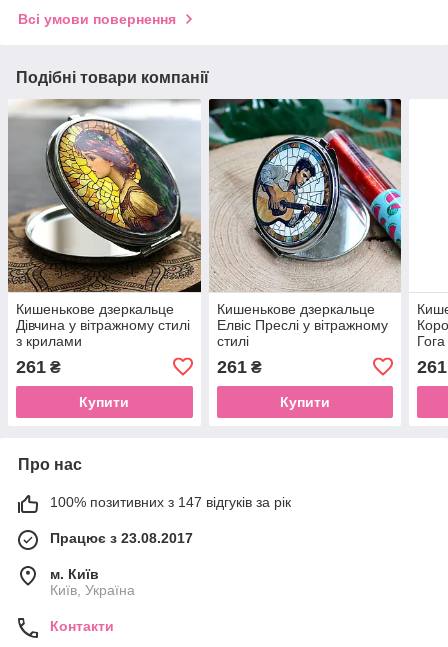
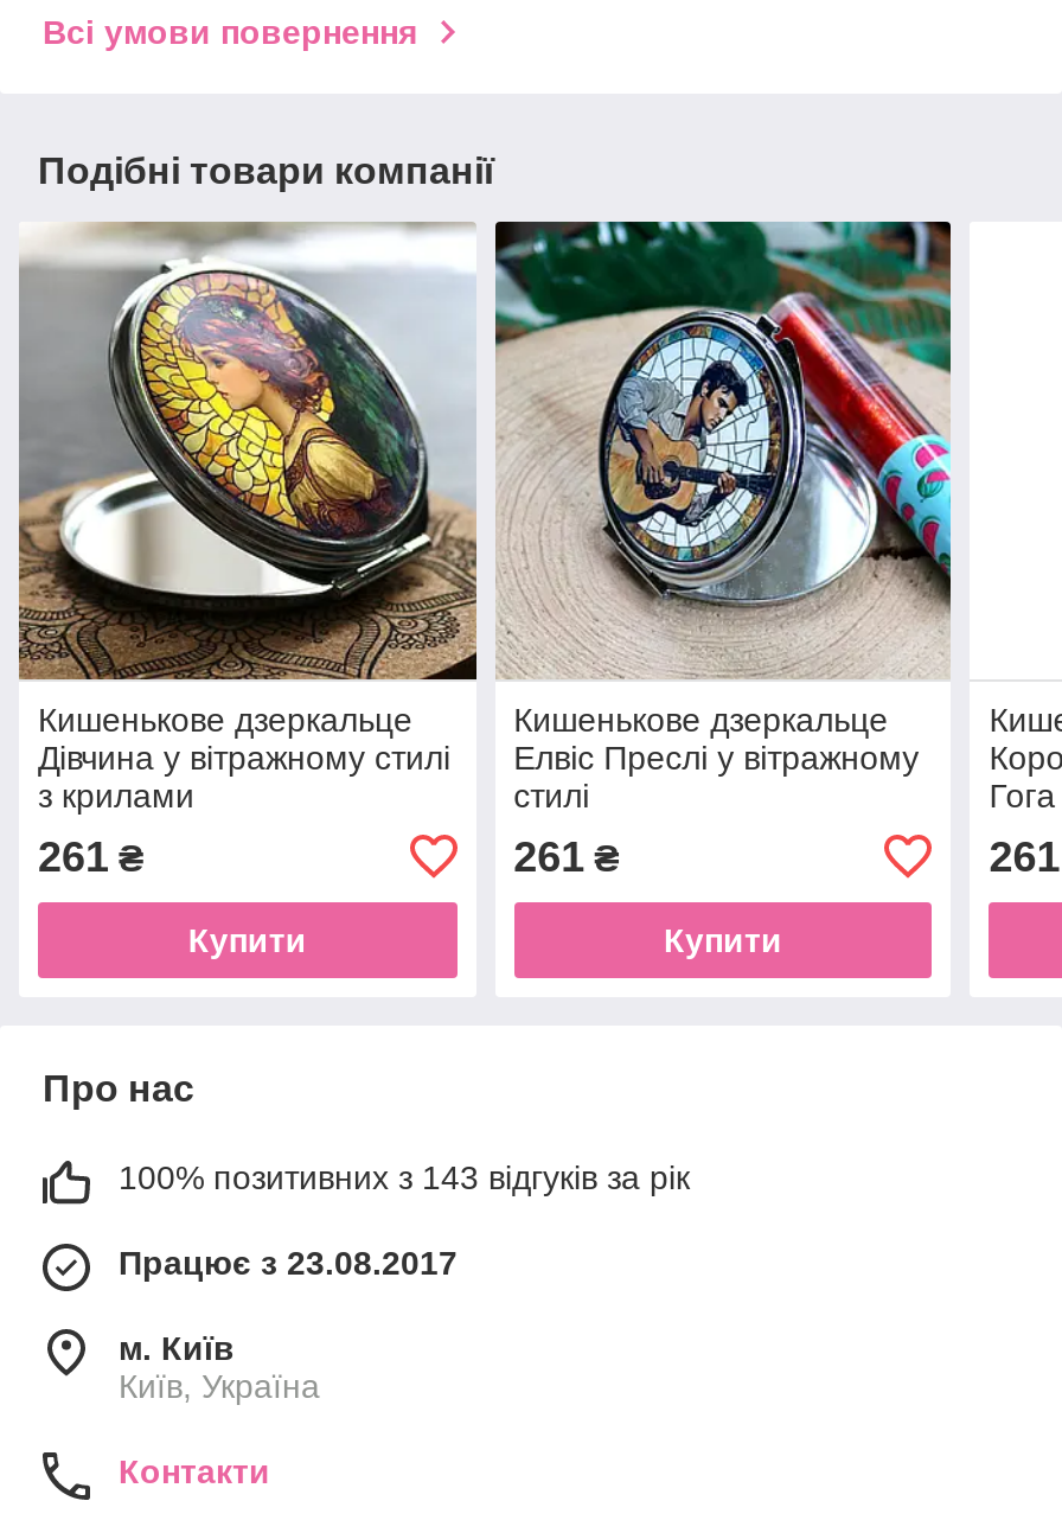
- 100% позитивних з 147 відгуків за рік
+ 100% позитивних з 143 відгуків за рік
